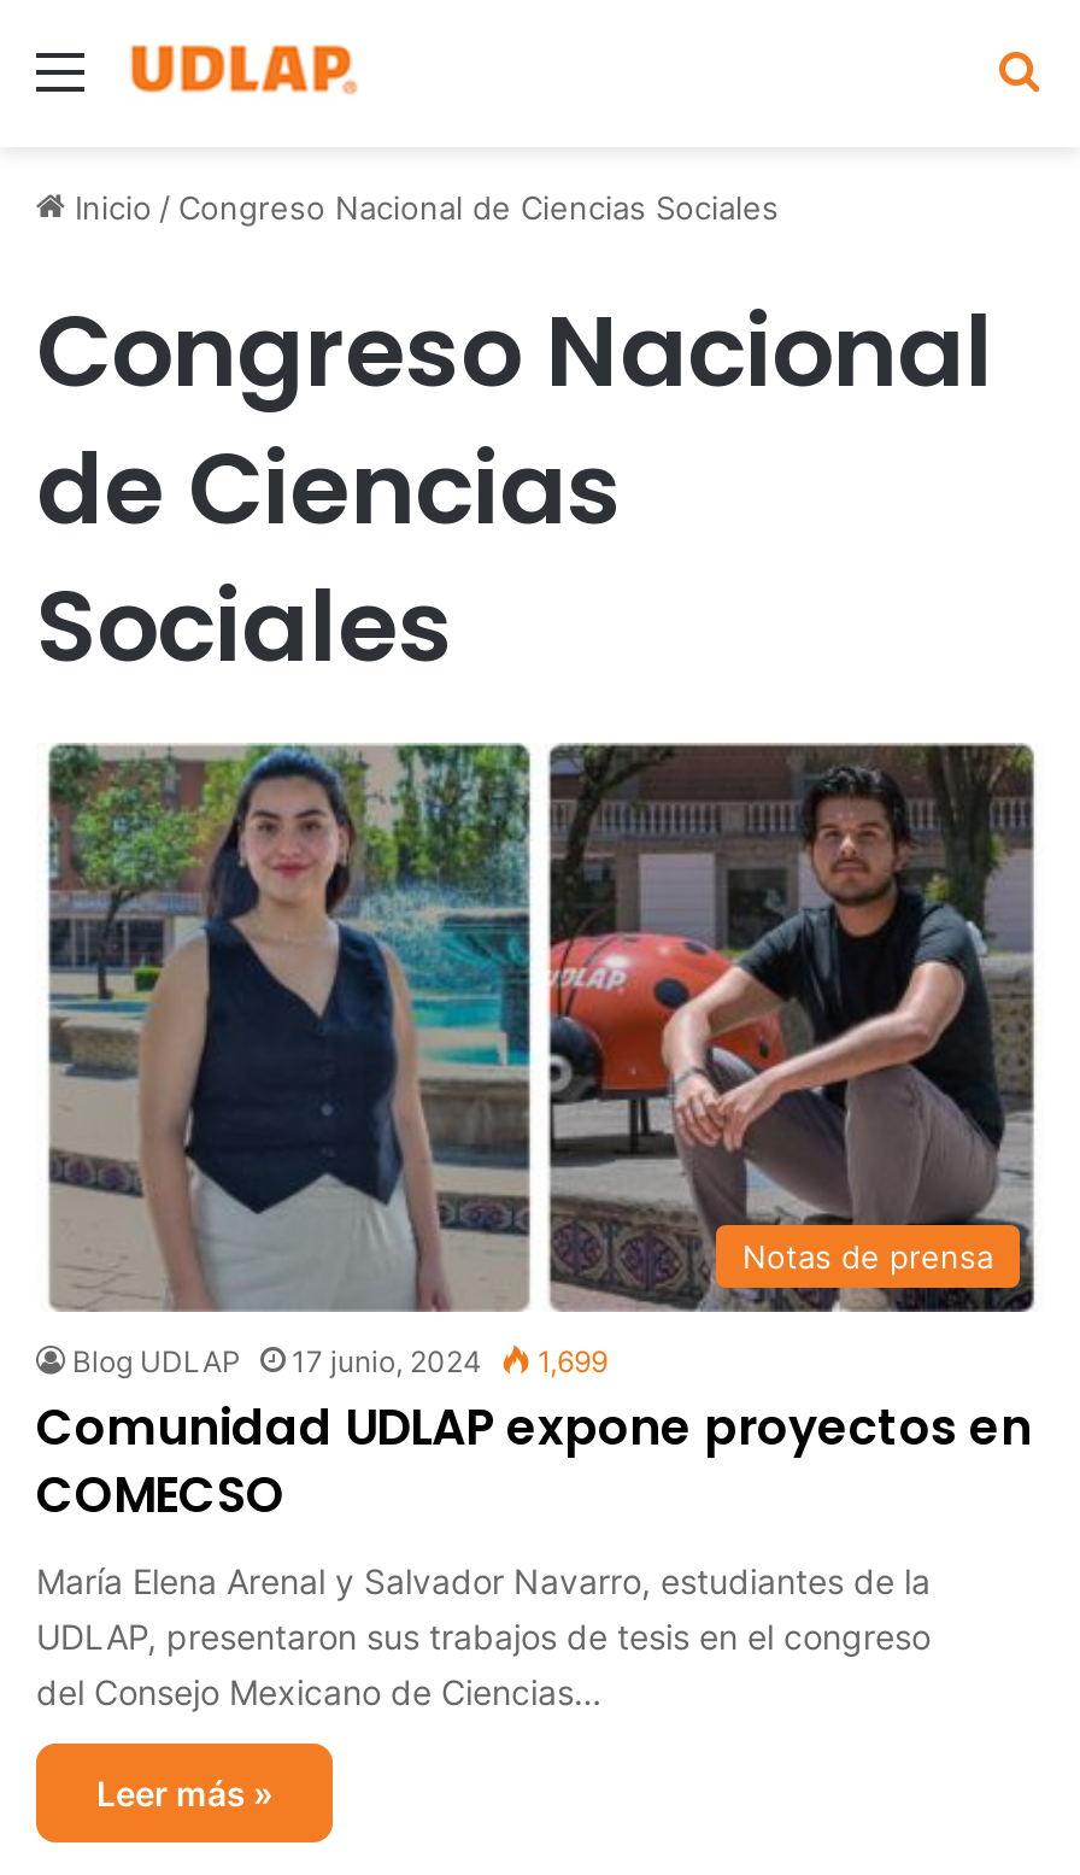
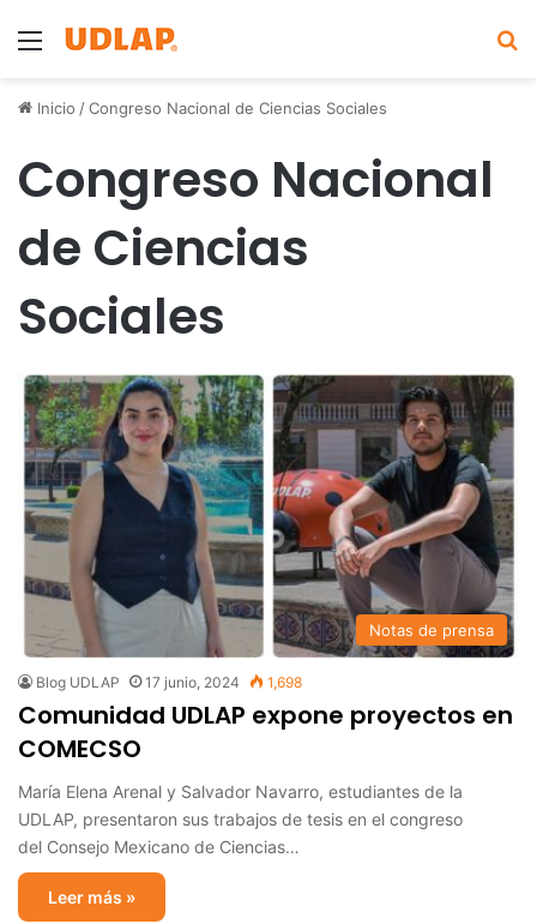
- Blog UDLAP 17 junio, 2024 1,699
+ Blog UDLAP 17 junio, 2024 1,698
